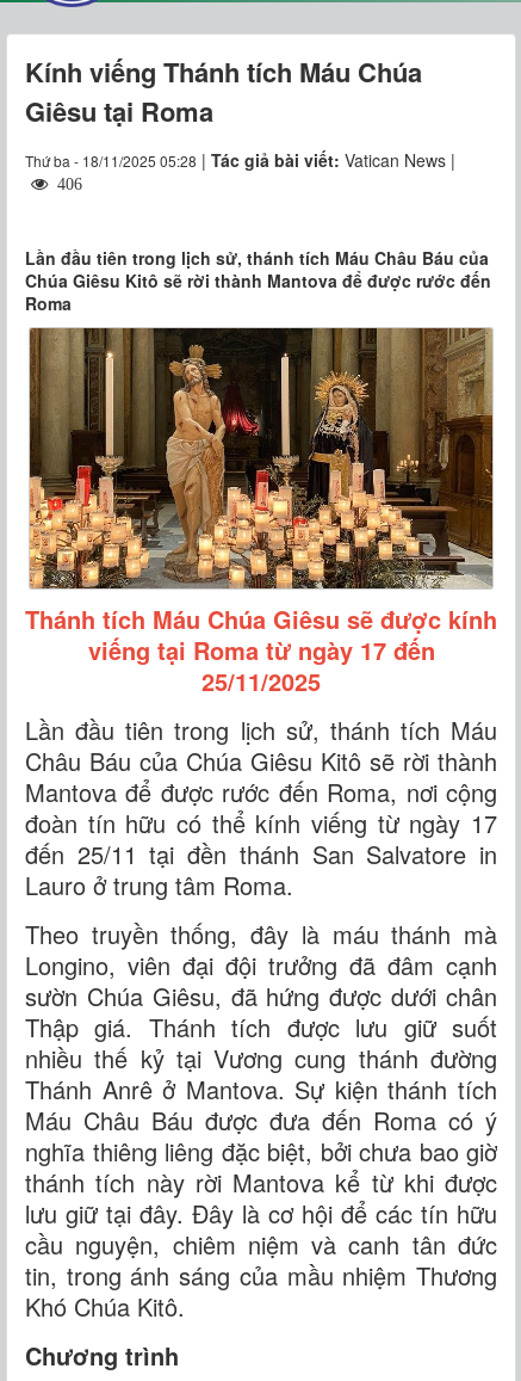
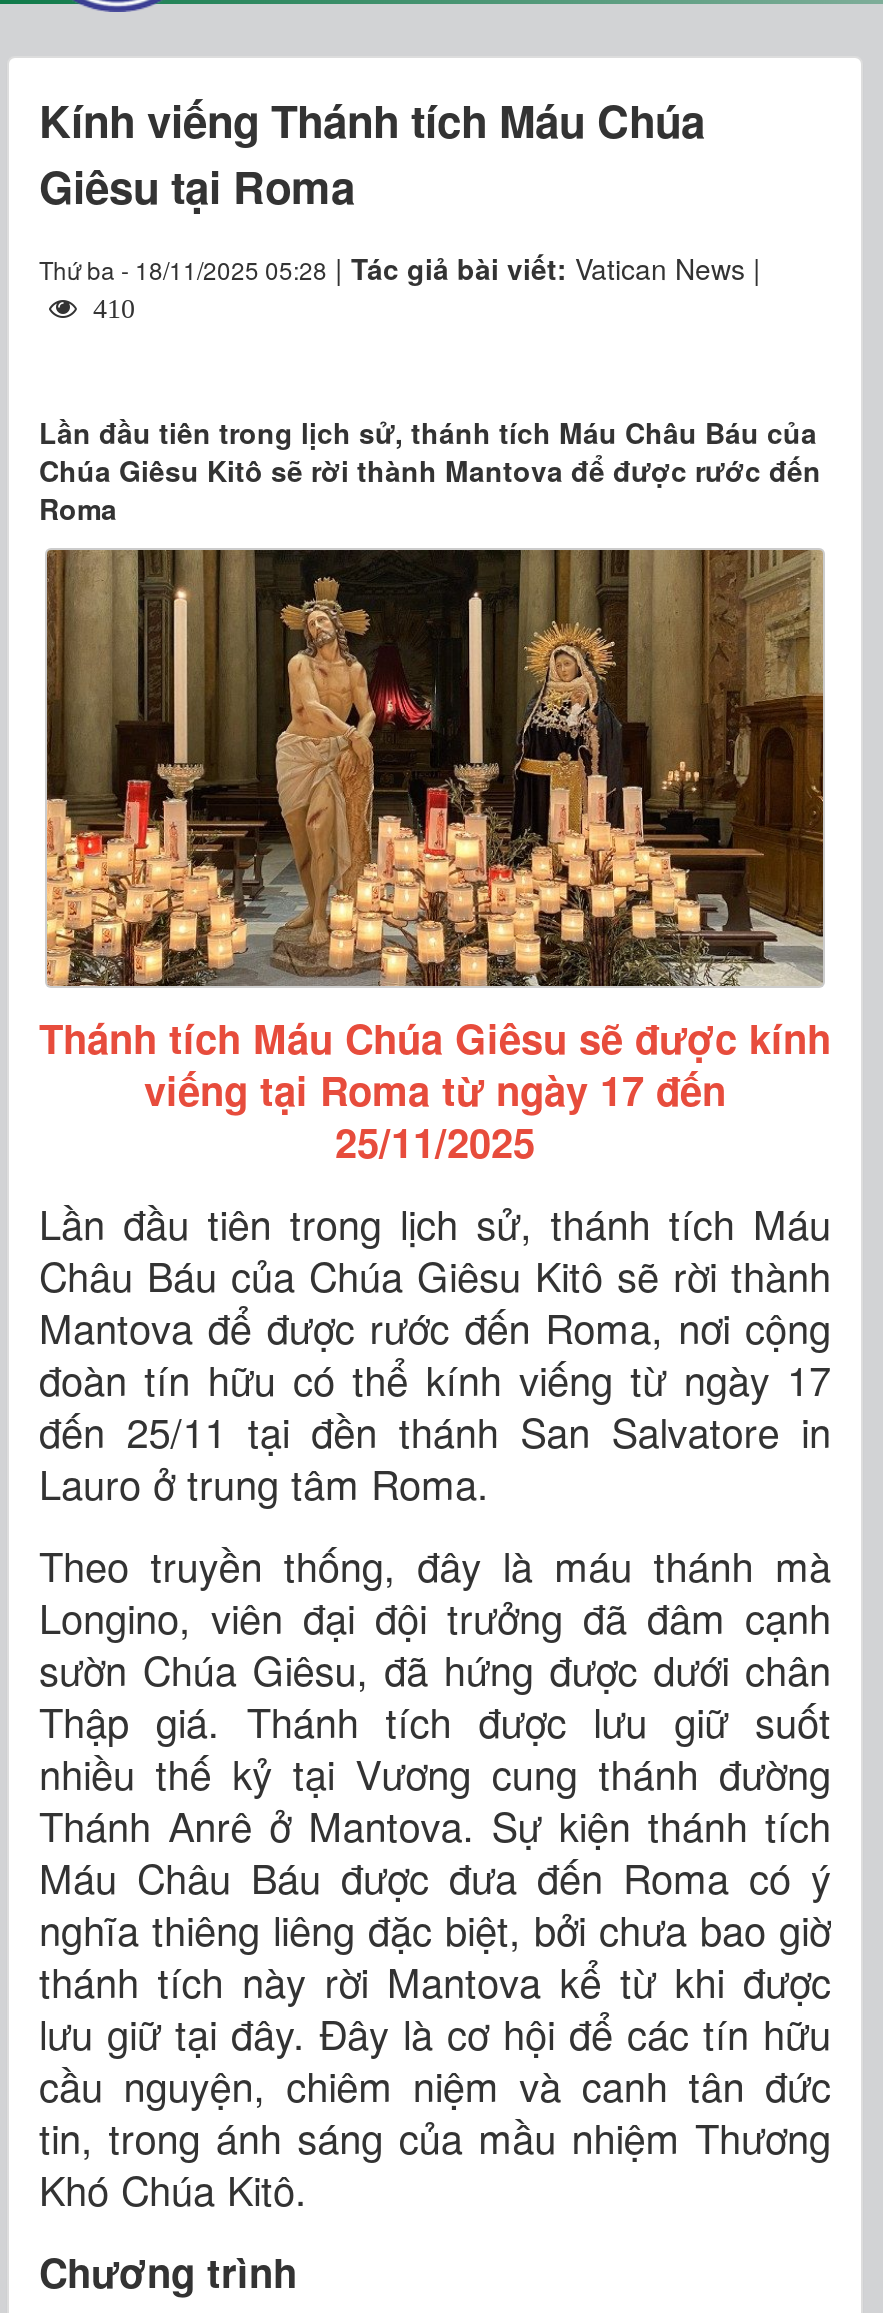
- 406
+ 410
